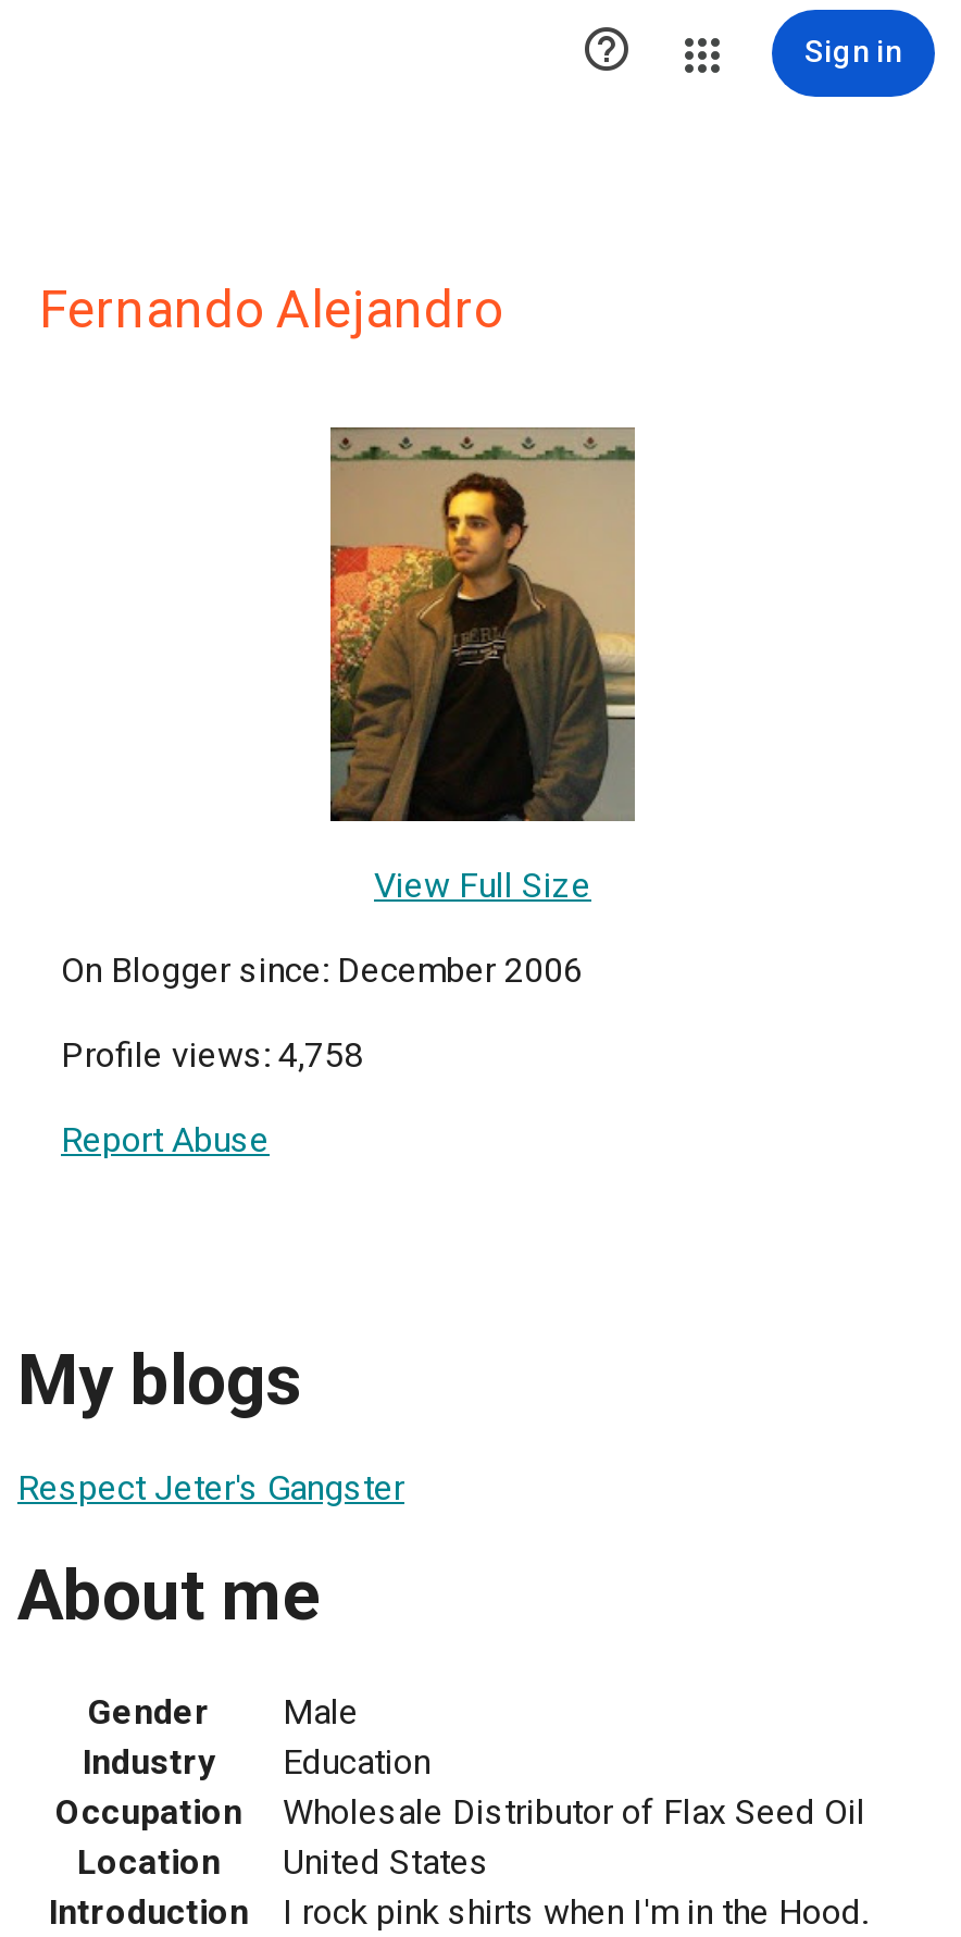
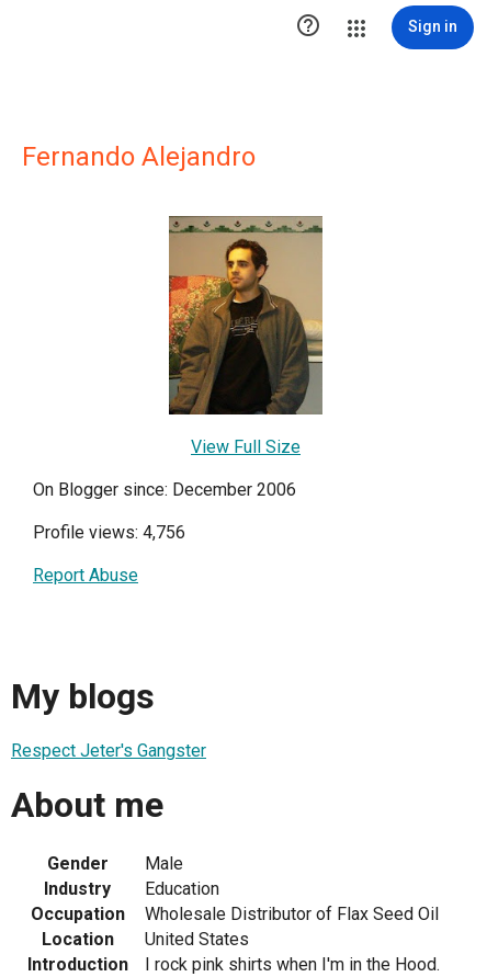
- Profile views: 4,758
+ Profile views: 4,756
